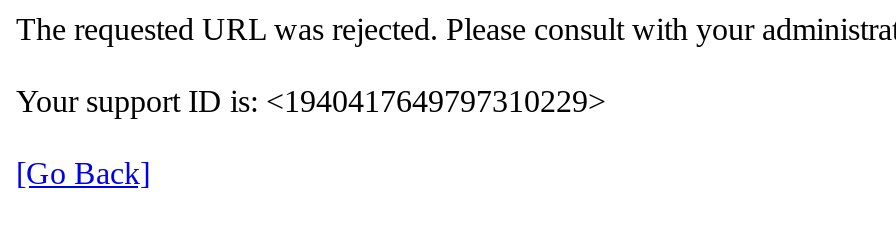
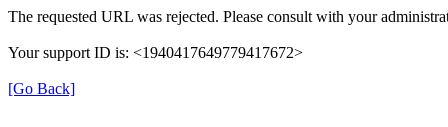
- Your support ID is: <1940417649797310229>
+ Your support ID is: <1940417649779417672>
